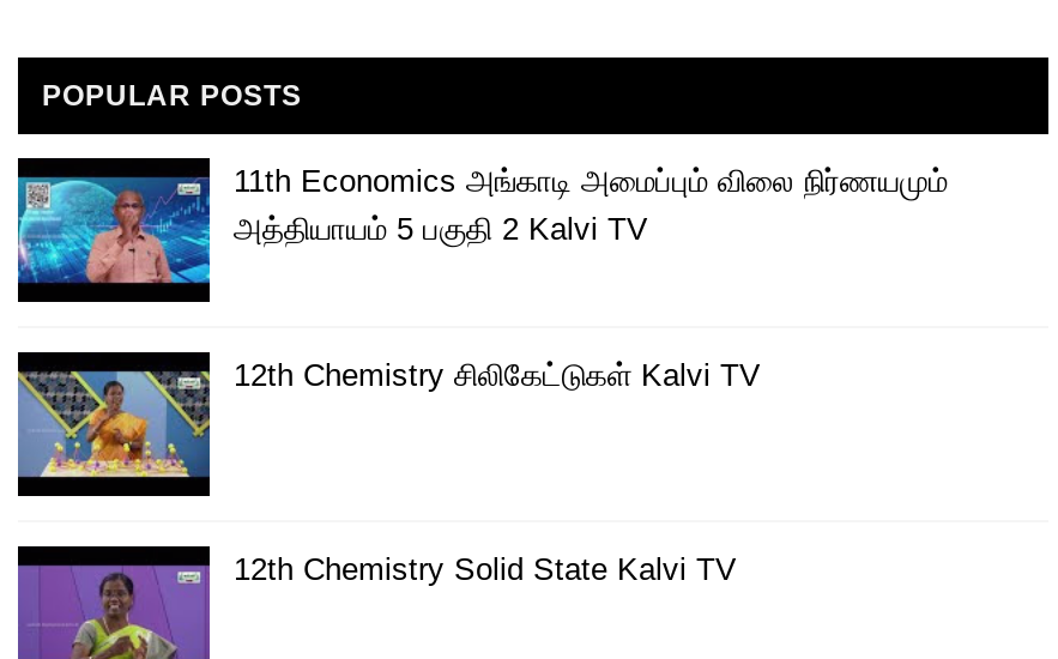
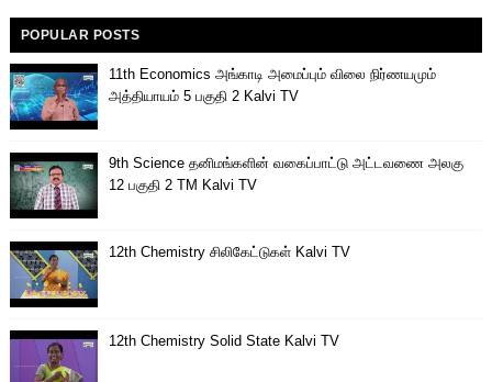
+ [image]
+ 9th Science தனிமங்களின் வகைப்பாட்டு அட்டவணை அலகு
+ 12 பகுதி 2 TM Kalvi TV
